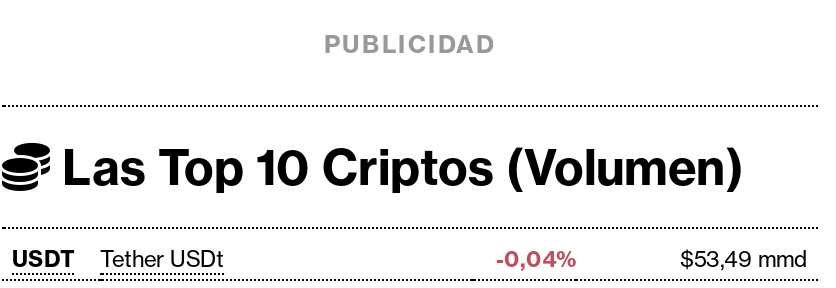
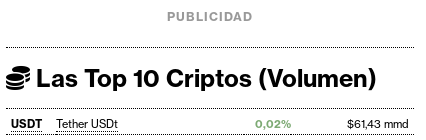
- -0,04%
+ 0,02%

- $53,49 mmd
+ $61,43 mmd
